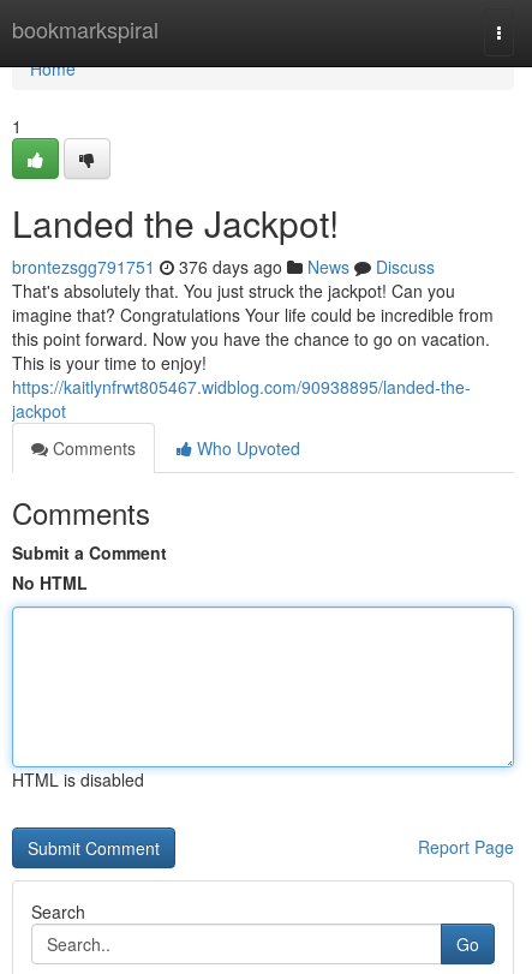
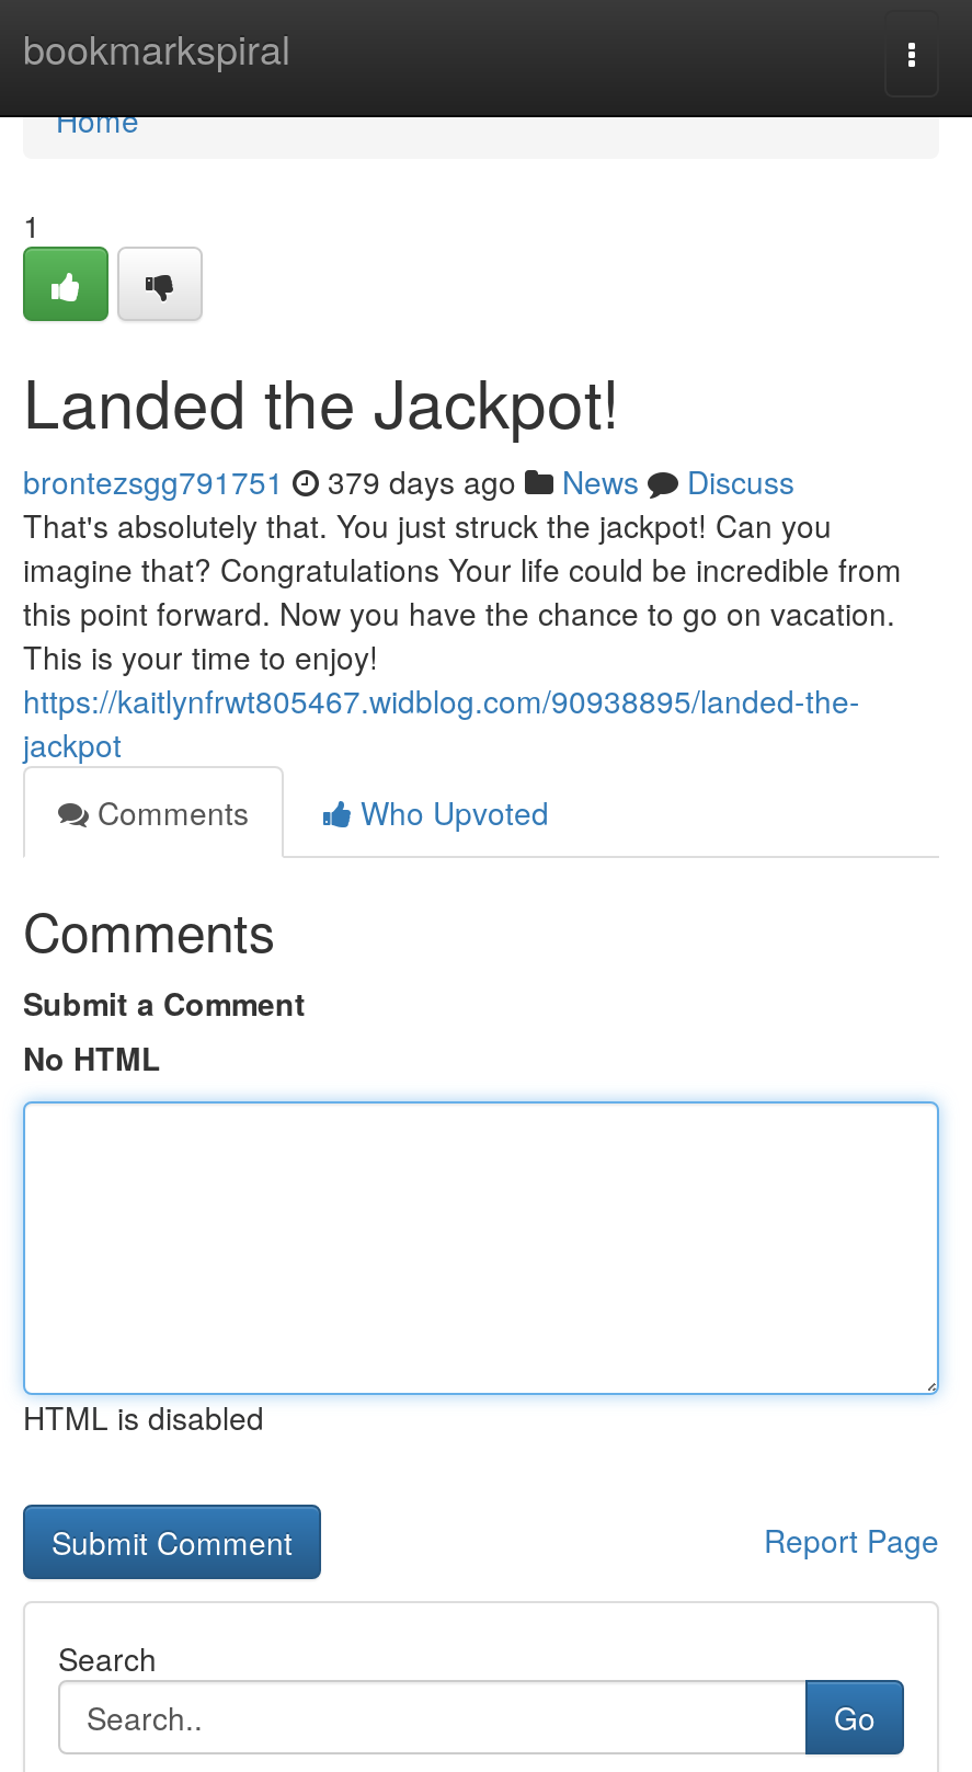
- brontezsgg791751 376 days ago News Discuss
+ brontezsgg791751 379 days ago News Discuss
